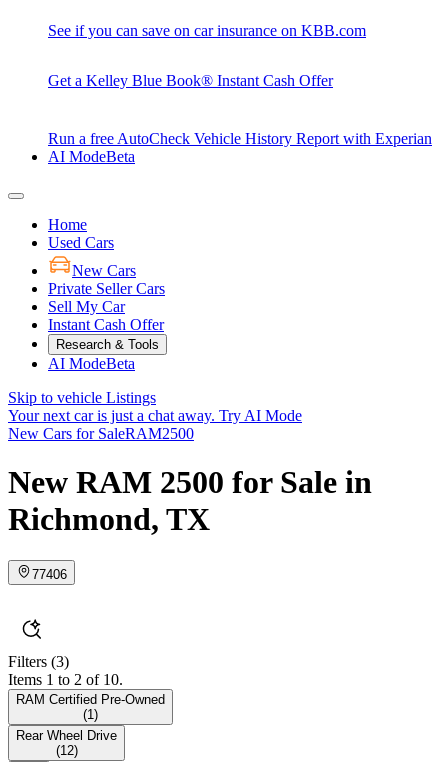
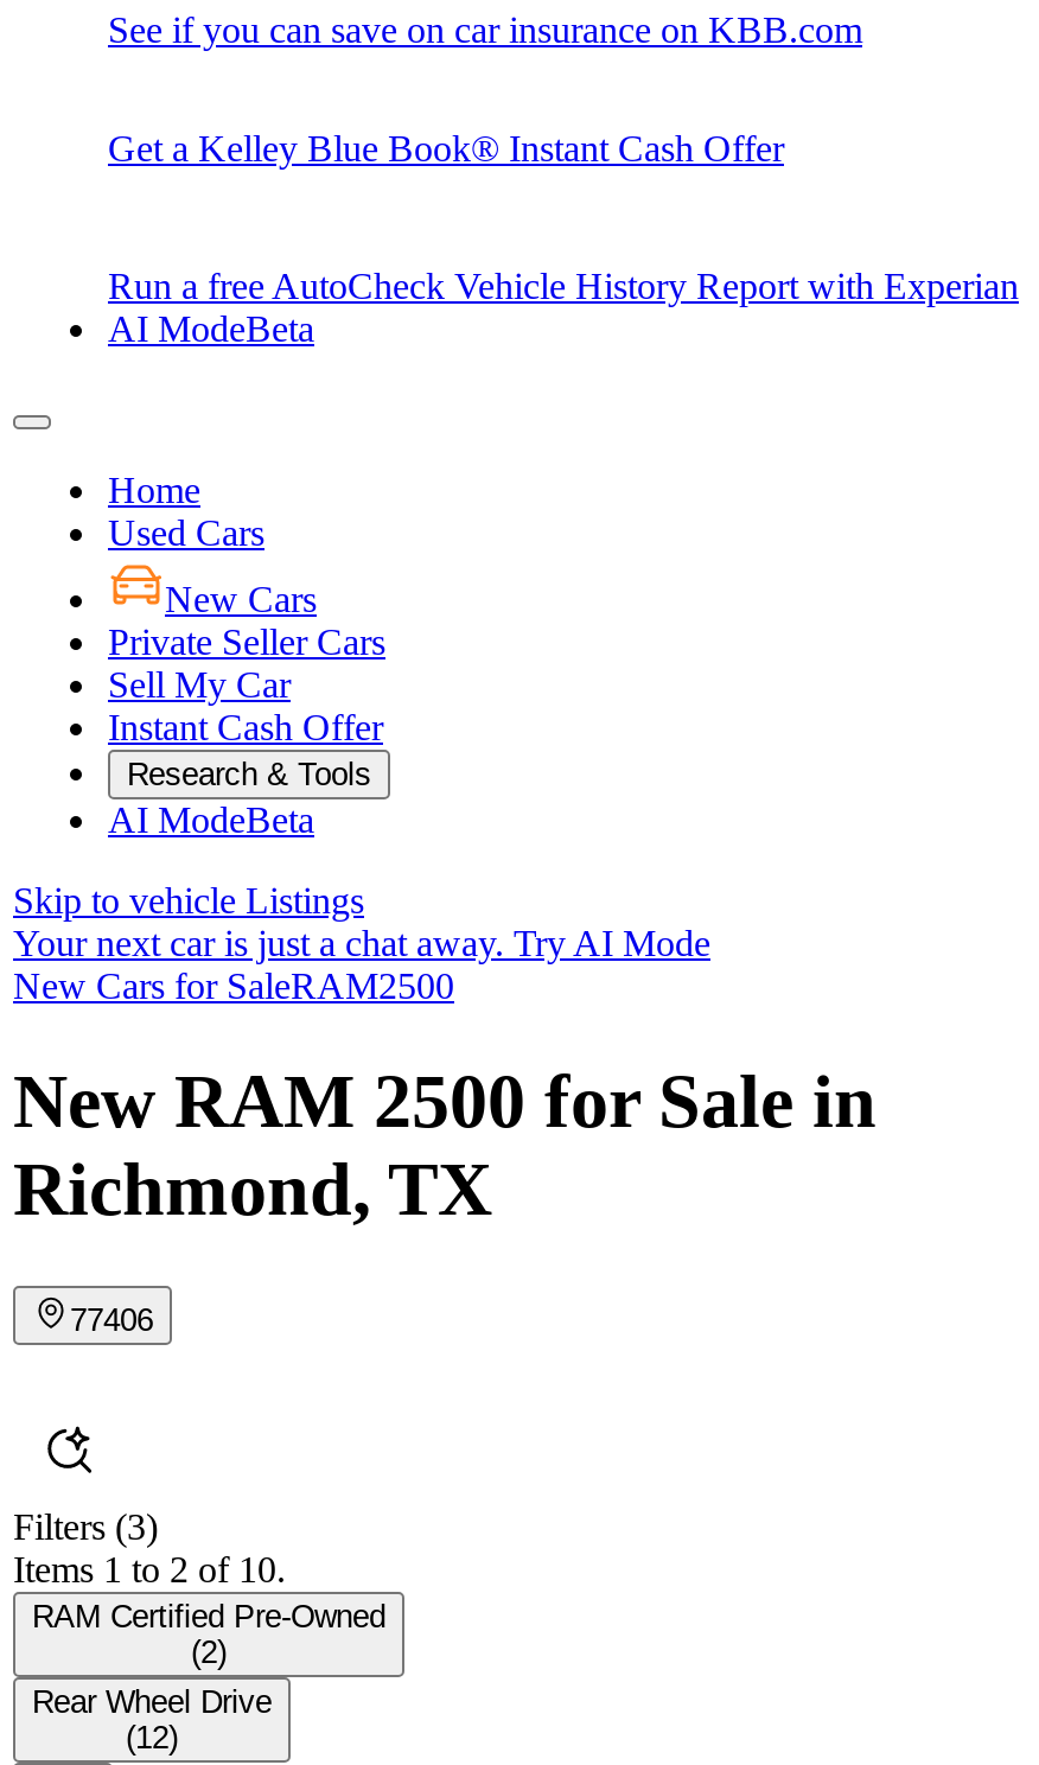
- (1)
+ (2)
